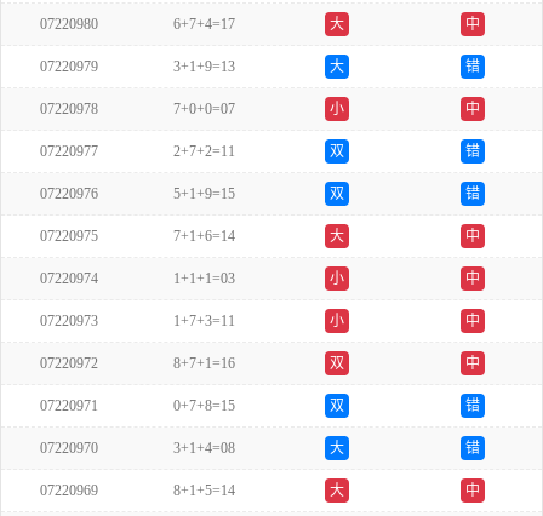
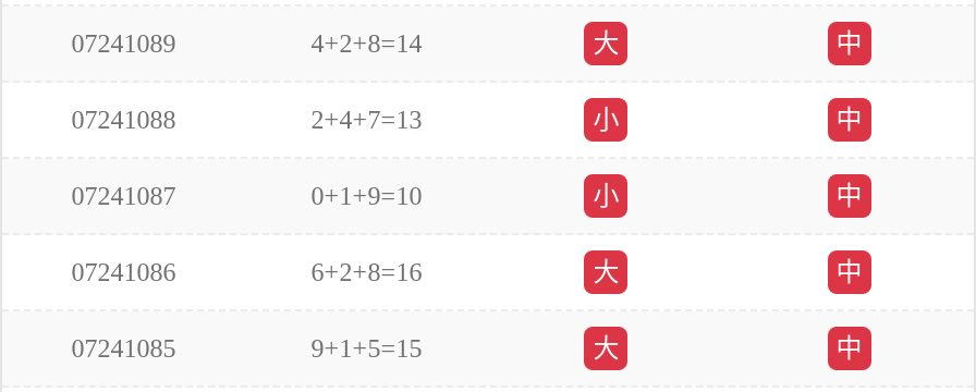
- 07220980
+ 07241089

- 6+7+4=17
+ 4+2+8=14

- 07220979
- 3+1+9=13
- 大
- 错
- 07220978
- 7+0+0=07
+ 07241088
+ 2+4+7=13

- 07220977
- 2+7+2=11
- 双
- 错
- 07220976
- 5+1+9=15
- 双
- 错
- 07220975
- 7+1+6=14
+ 07241087
+ 0+1+9=10
+ 小
+ 中
+ 07241086
+ 6+2+8=16

- 07220974
- 1+1+1=03
- 小
- 中
- 07220973
- 1+7+3=11
- 小
- 中
- 07220972
- 8+7+1=16
- 双
- 中
- 07220971
- 0+7+8=15
- 双
- 错
- 07220970
- 3+1+4=08
- 大
- 错
- 07220969
- 8+1+5=14
+ 07241085
+ 9+1+5=15
